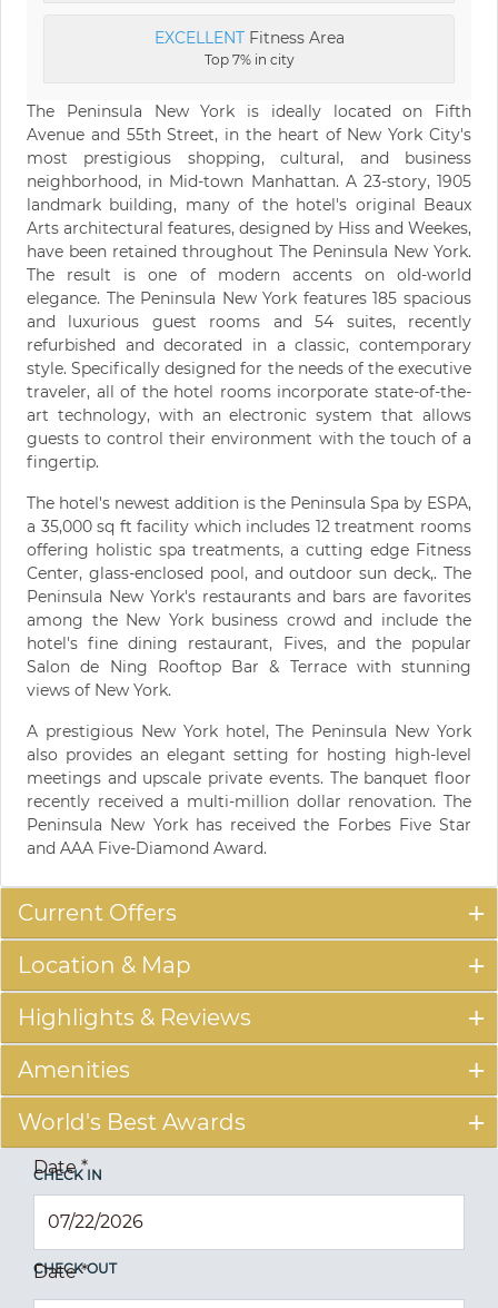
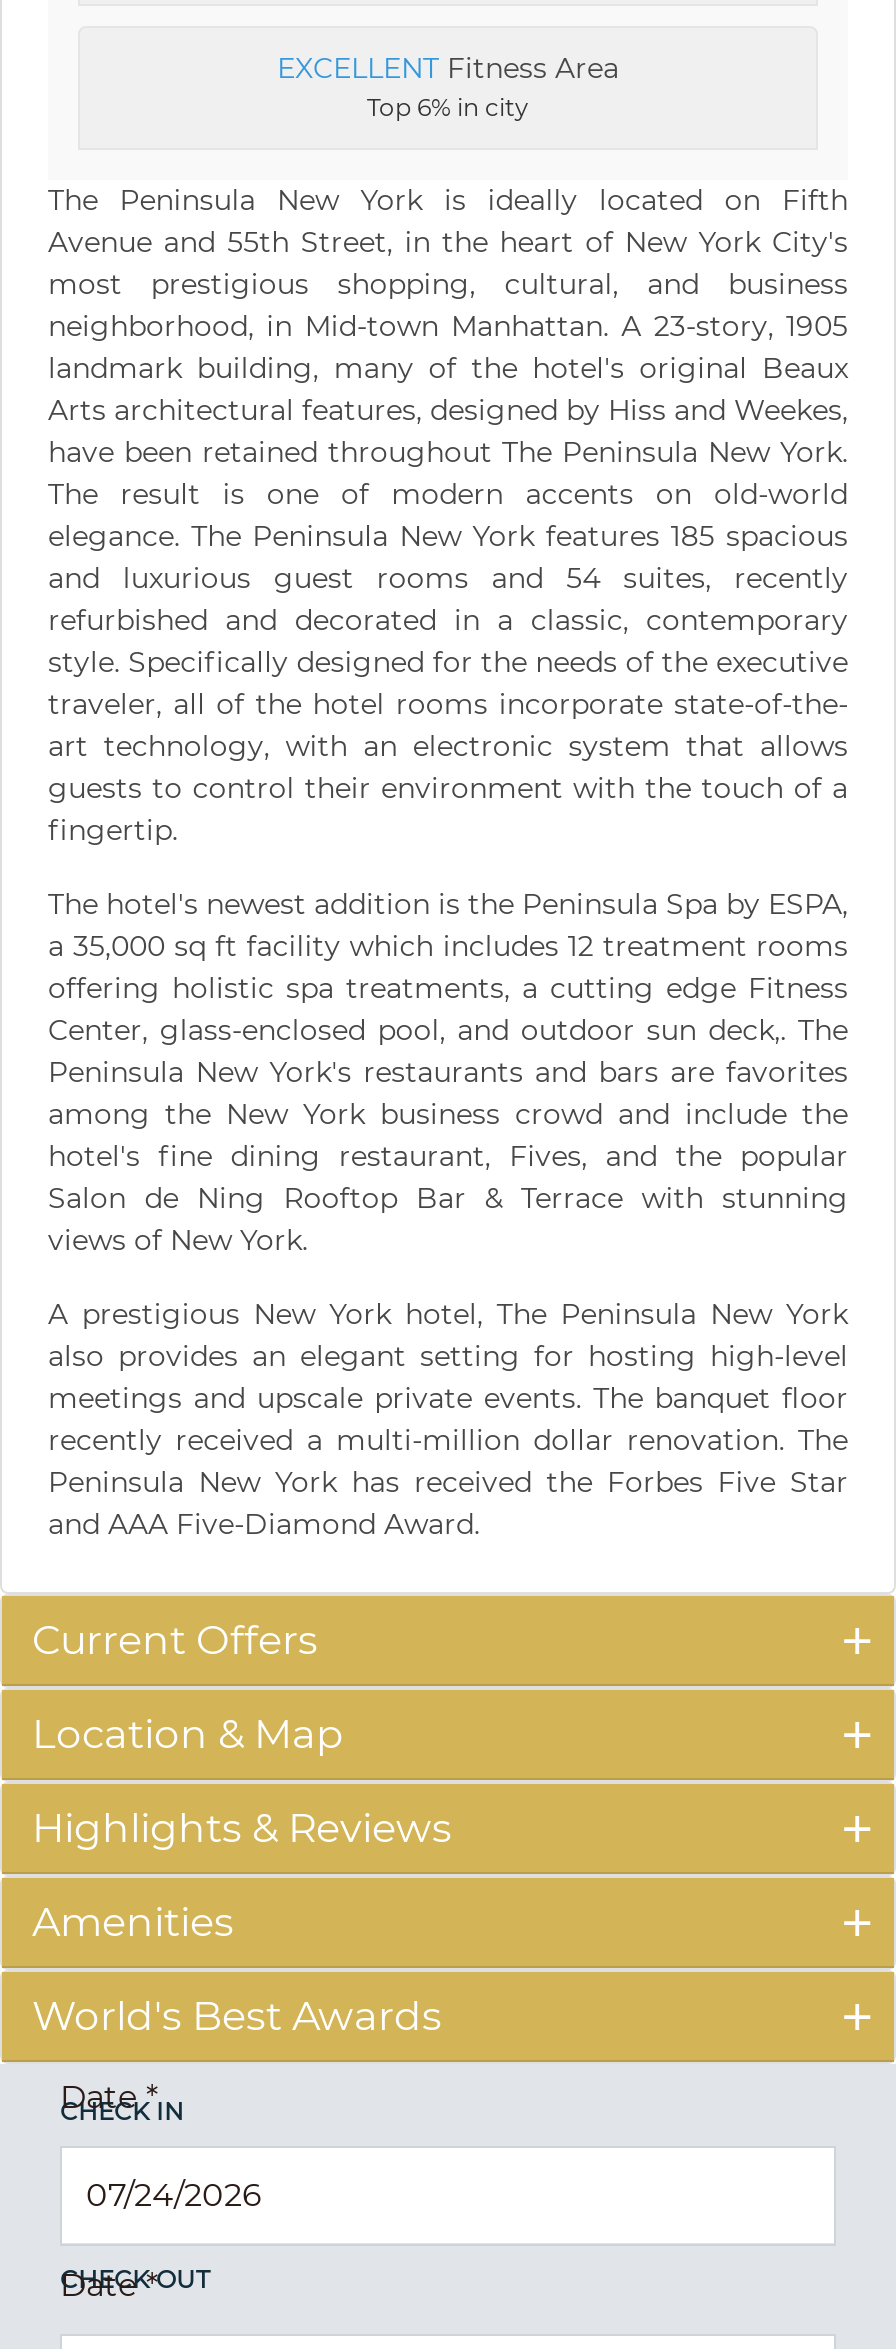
- Top 7% in city
+ Top 6% in city
